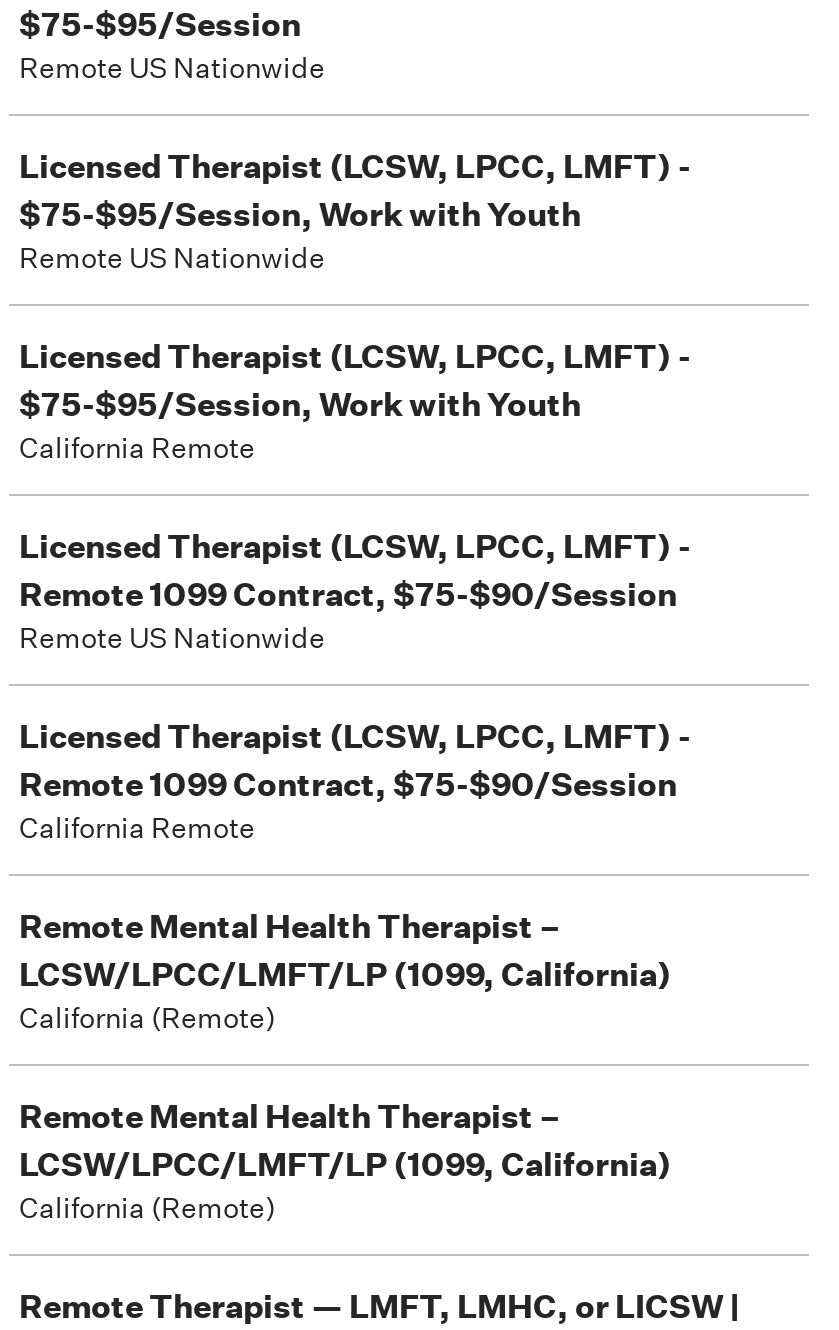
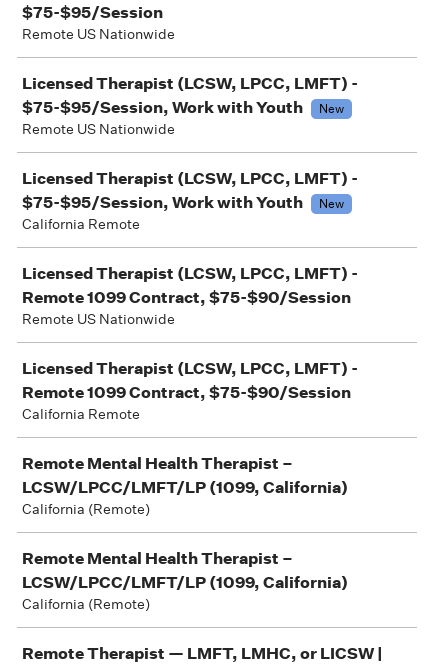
+ New

+ New
